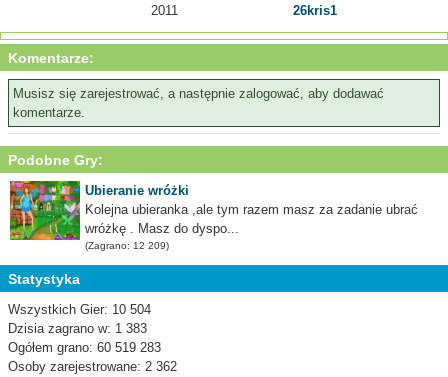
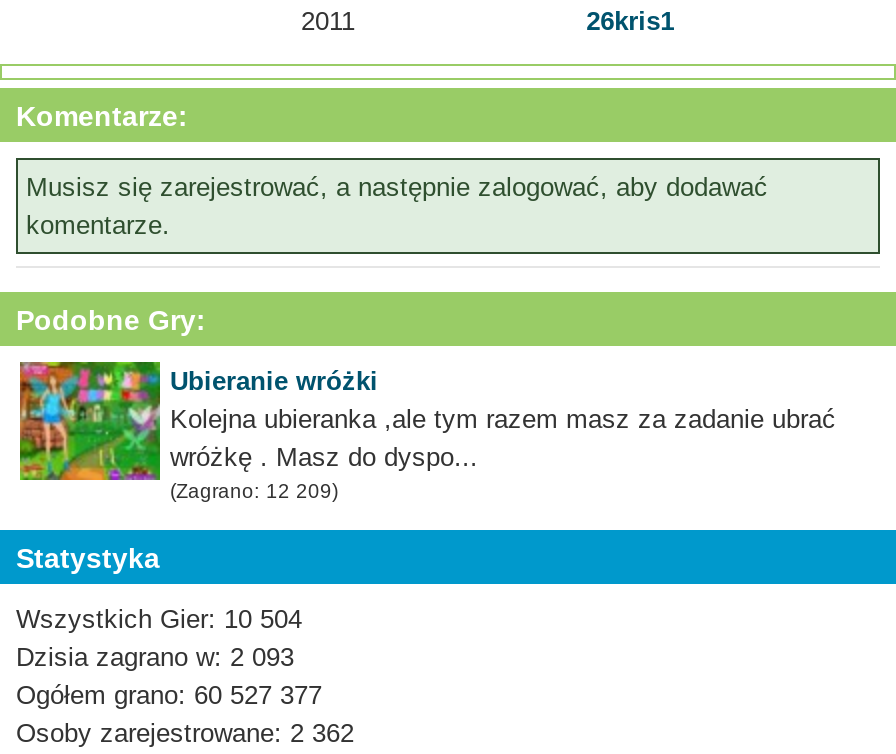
- Dzisia zagrano w: 1 383
+ Dzisia zagrano w: 2 093

- Ogółem grano: 60 519 283
+ Ogółem grano: 60 527 377
